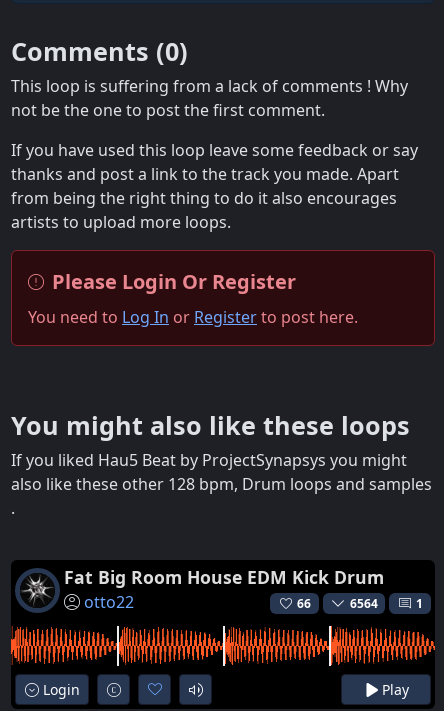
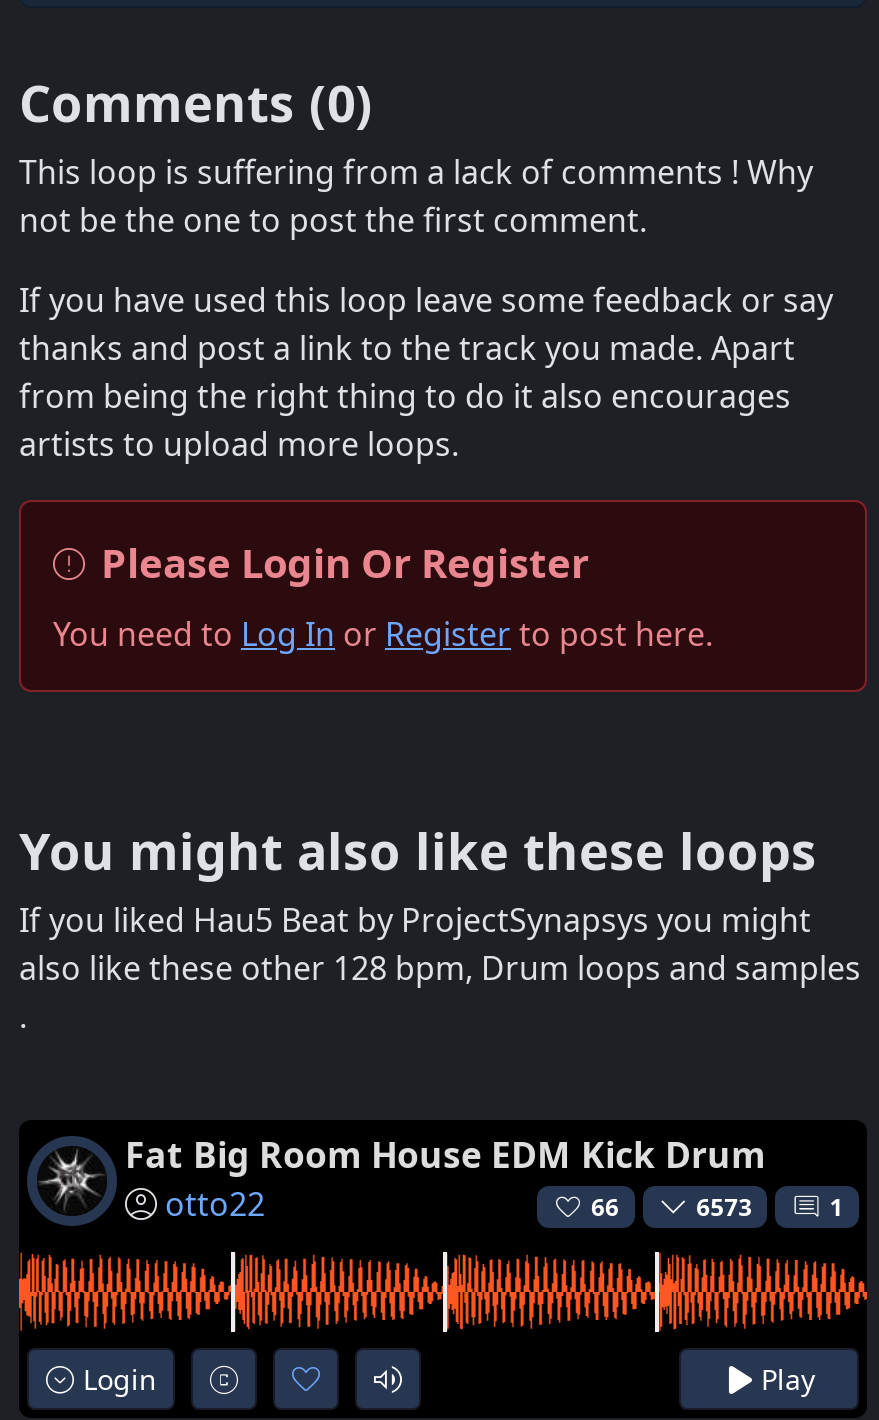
- 6564
+ 6573
